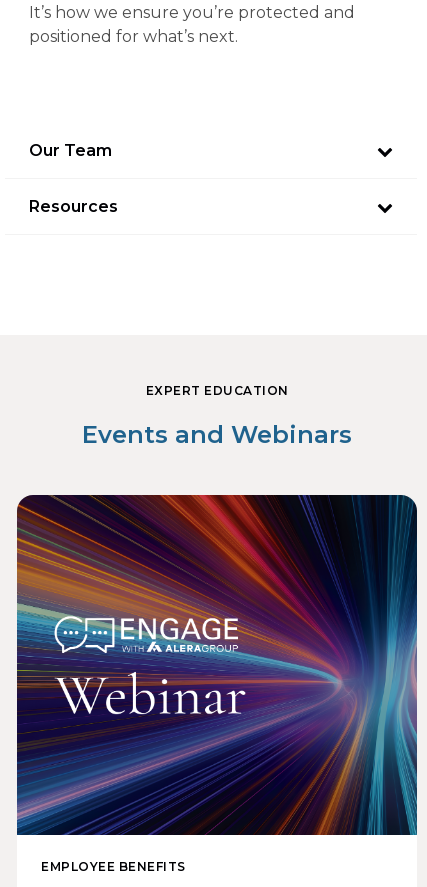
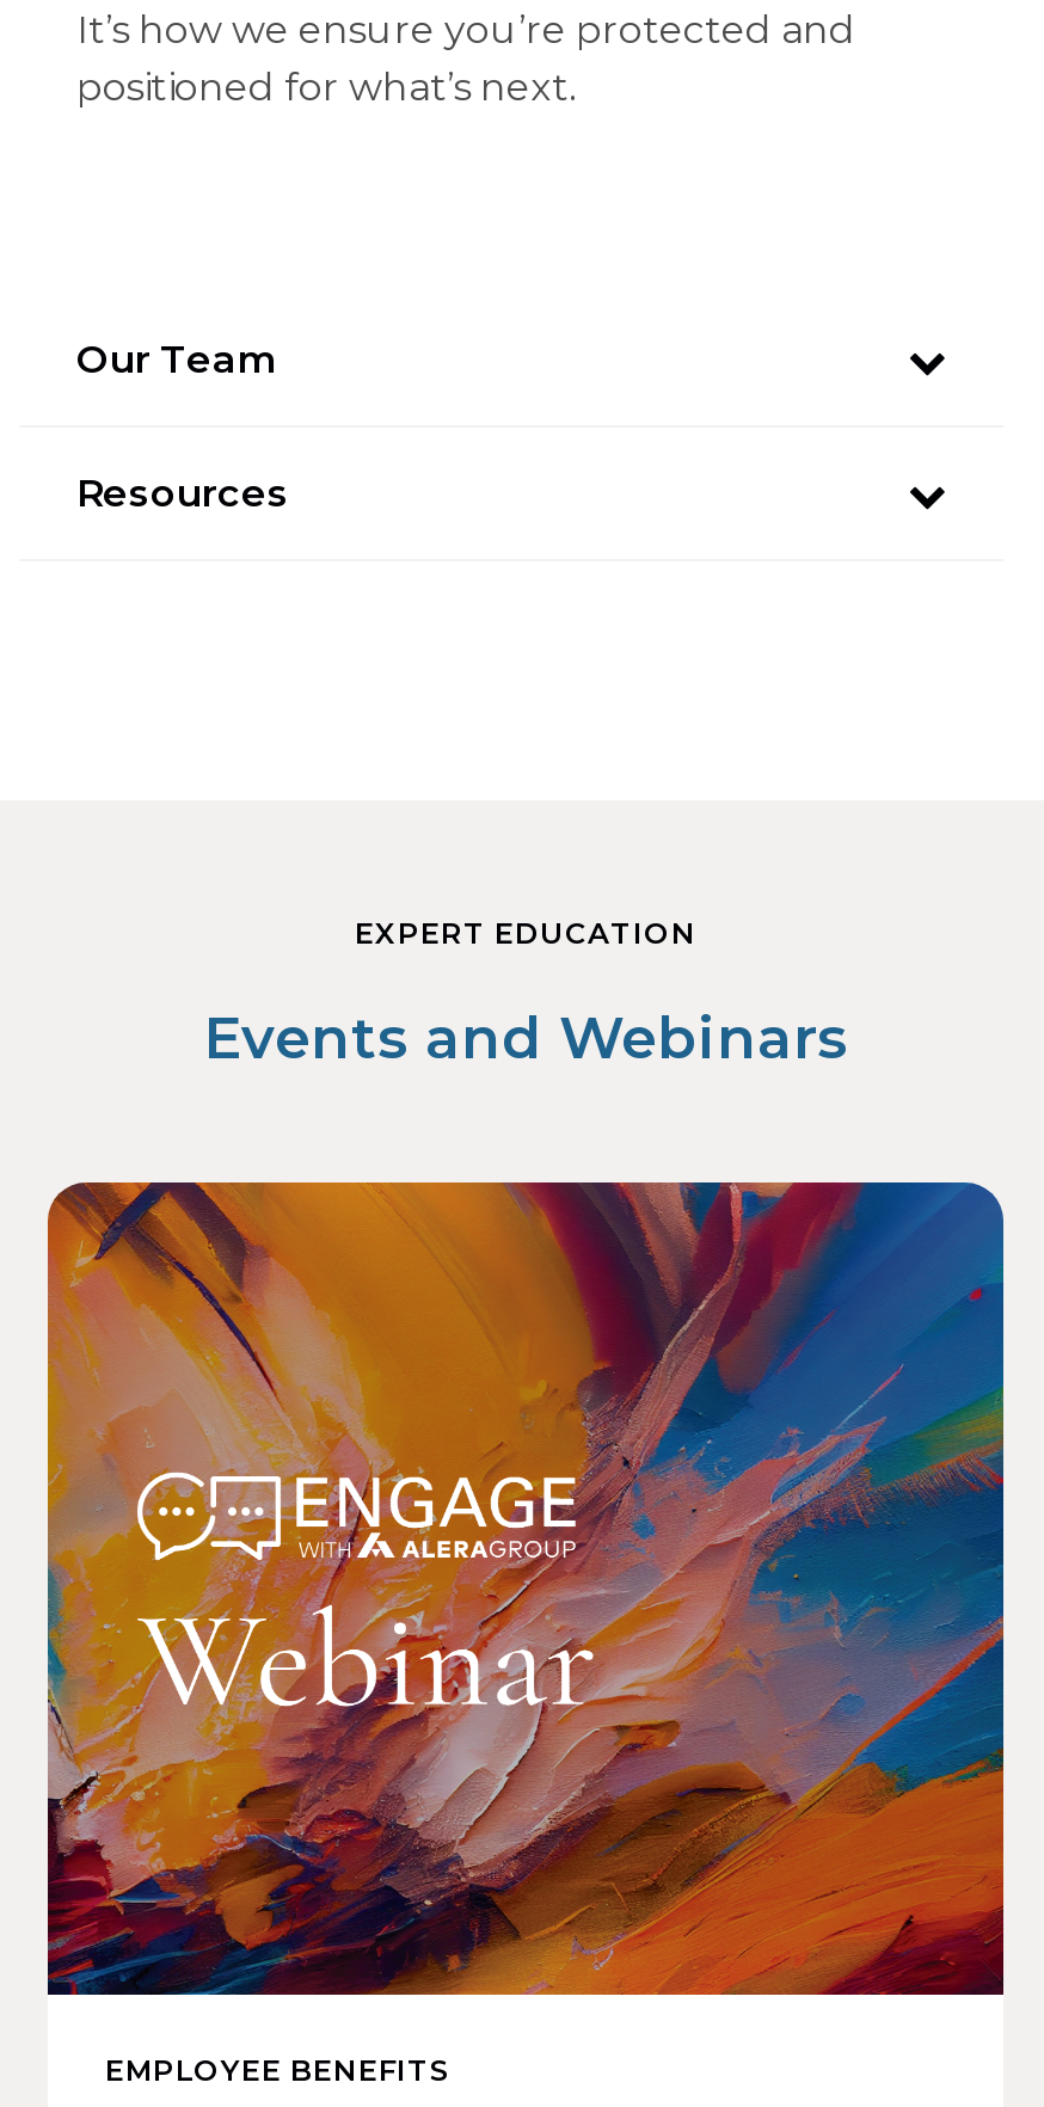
- [image]
+ [image]
